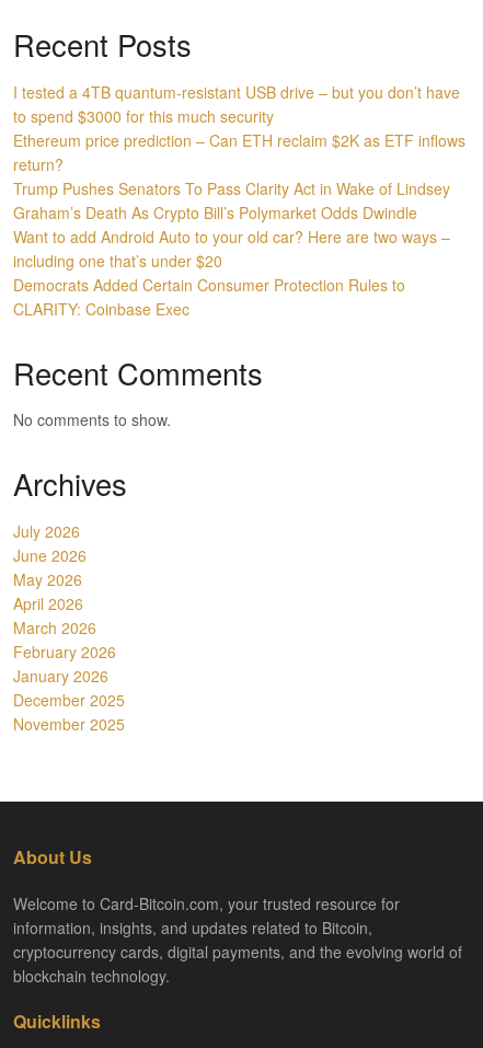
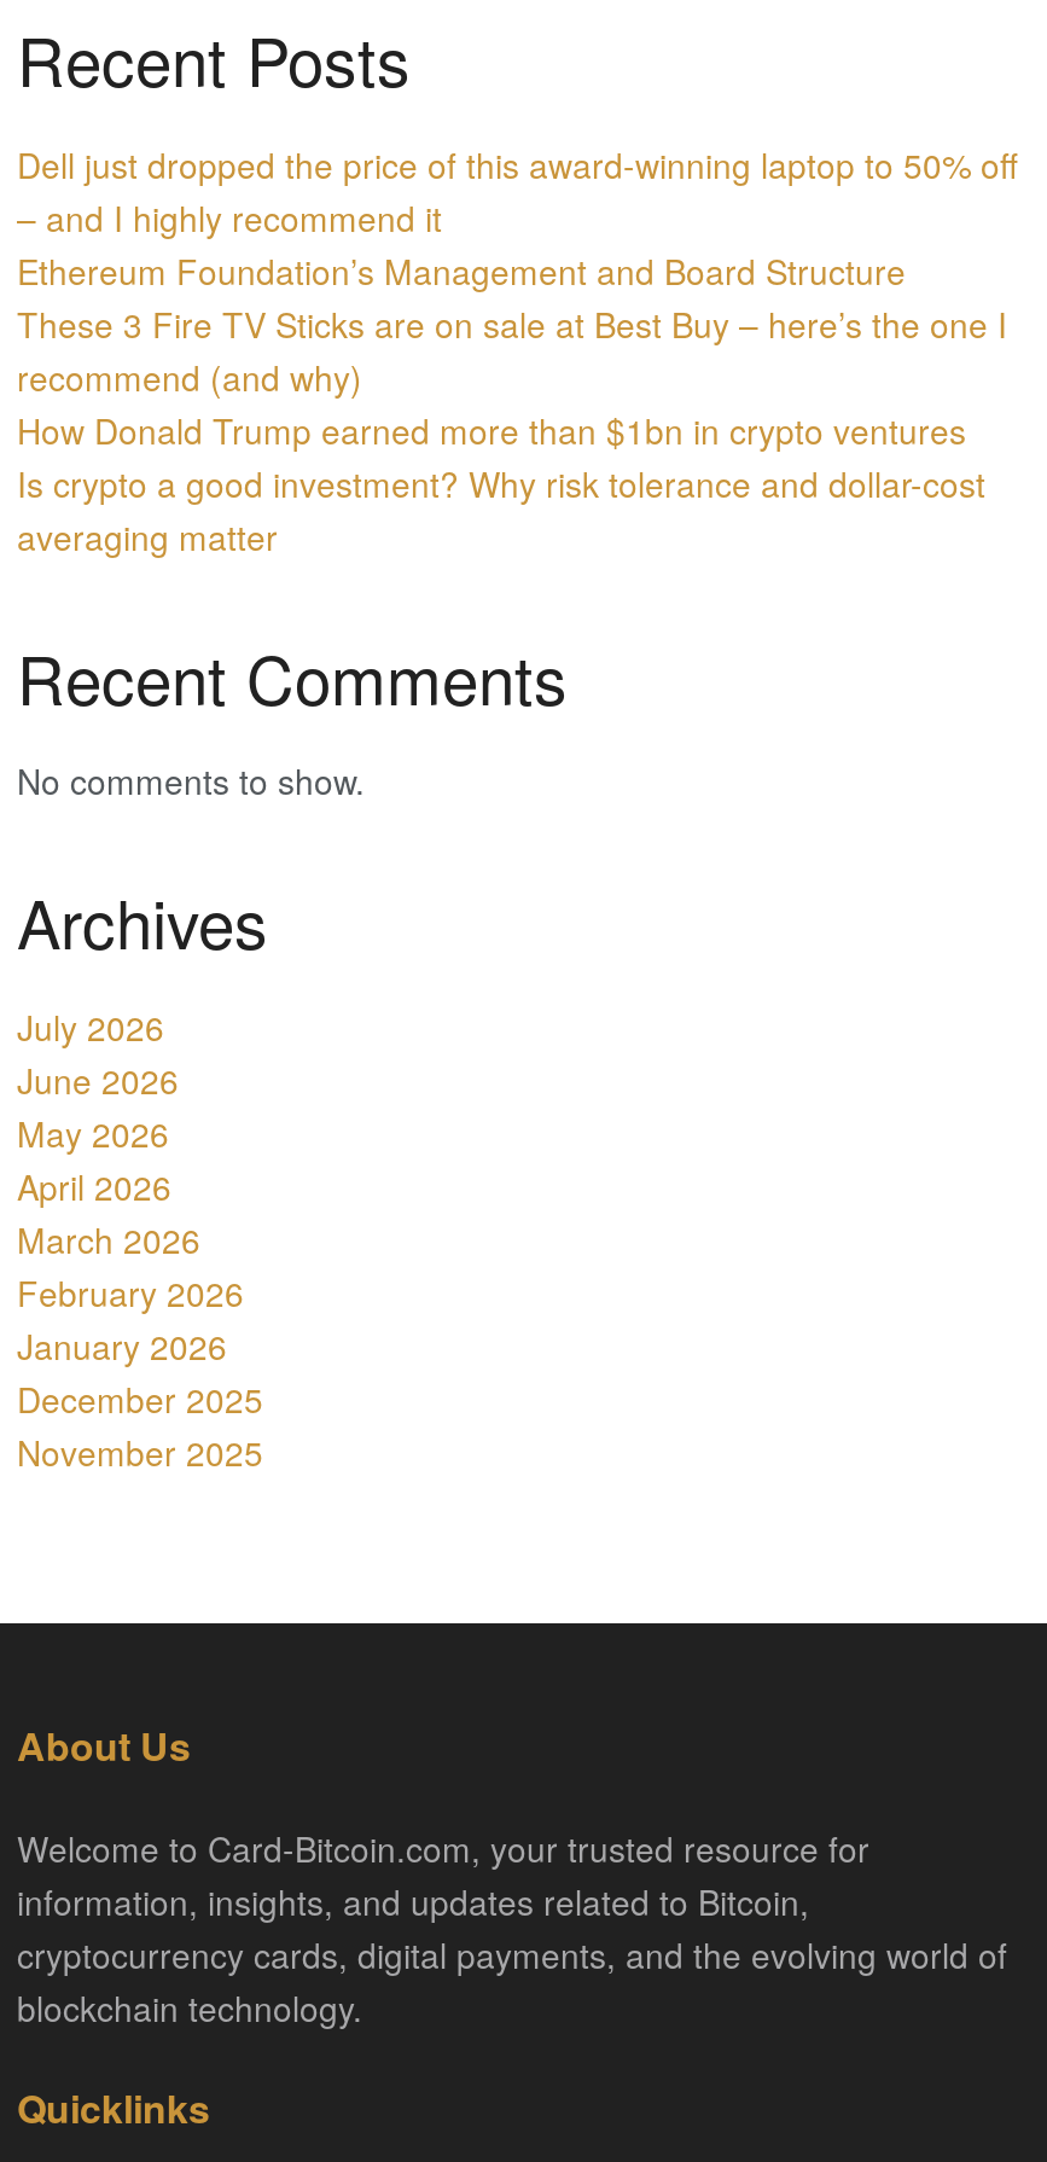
- I tested a 4TB quantum-resistant USB drive – but you don’t have
- to spend $3000 for this much security
- Ethereum price prediction – Can ETH reclaim $2K as ETF inflows
- return?
- Trump Pushes Senators To Pass Clarity Act in Wake of Lindsey
- Graham’s Death As Crypto Bill’s Polymarket Odds Dwindle
- Want to add Android Auto to your old car? Here are two ways –
- including one that’s under $20
- Democrats Added Certain Consumer Protection Rules to
- CLARITY: Coinbase Exec
+ Dell just dropped the price of this award-winning laptop to 50% off
+ – and I highly recommend it
+ Ethereum Foundation’s Management and Board Structure
+ These 3 Fire TV Sticks are on sale at Best Buy – here’s the one I
+ recommend (and why)
+ How Donald Trump earned more than $1bn in crypto ventures
+ Is crypto a good investment? Why risk tolerance and dollar-cost
+ averaging matter
